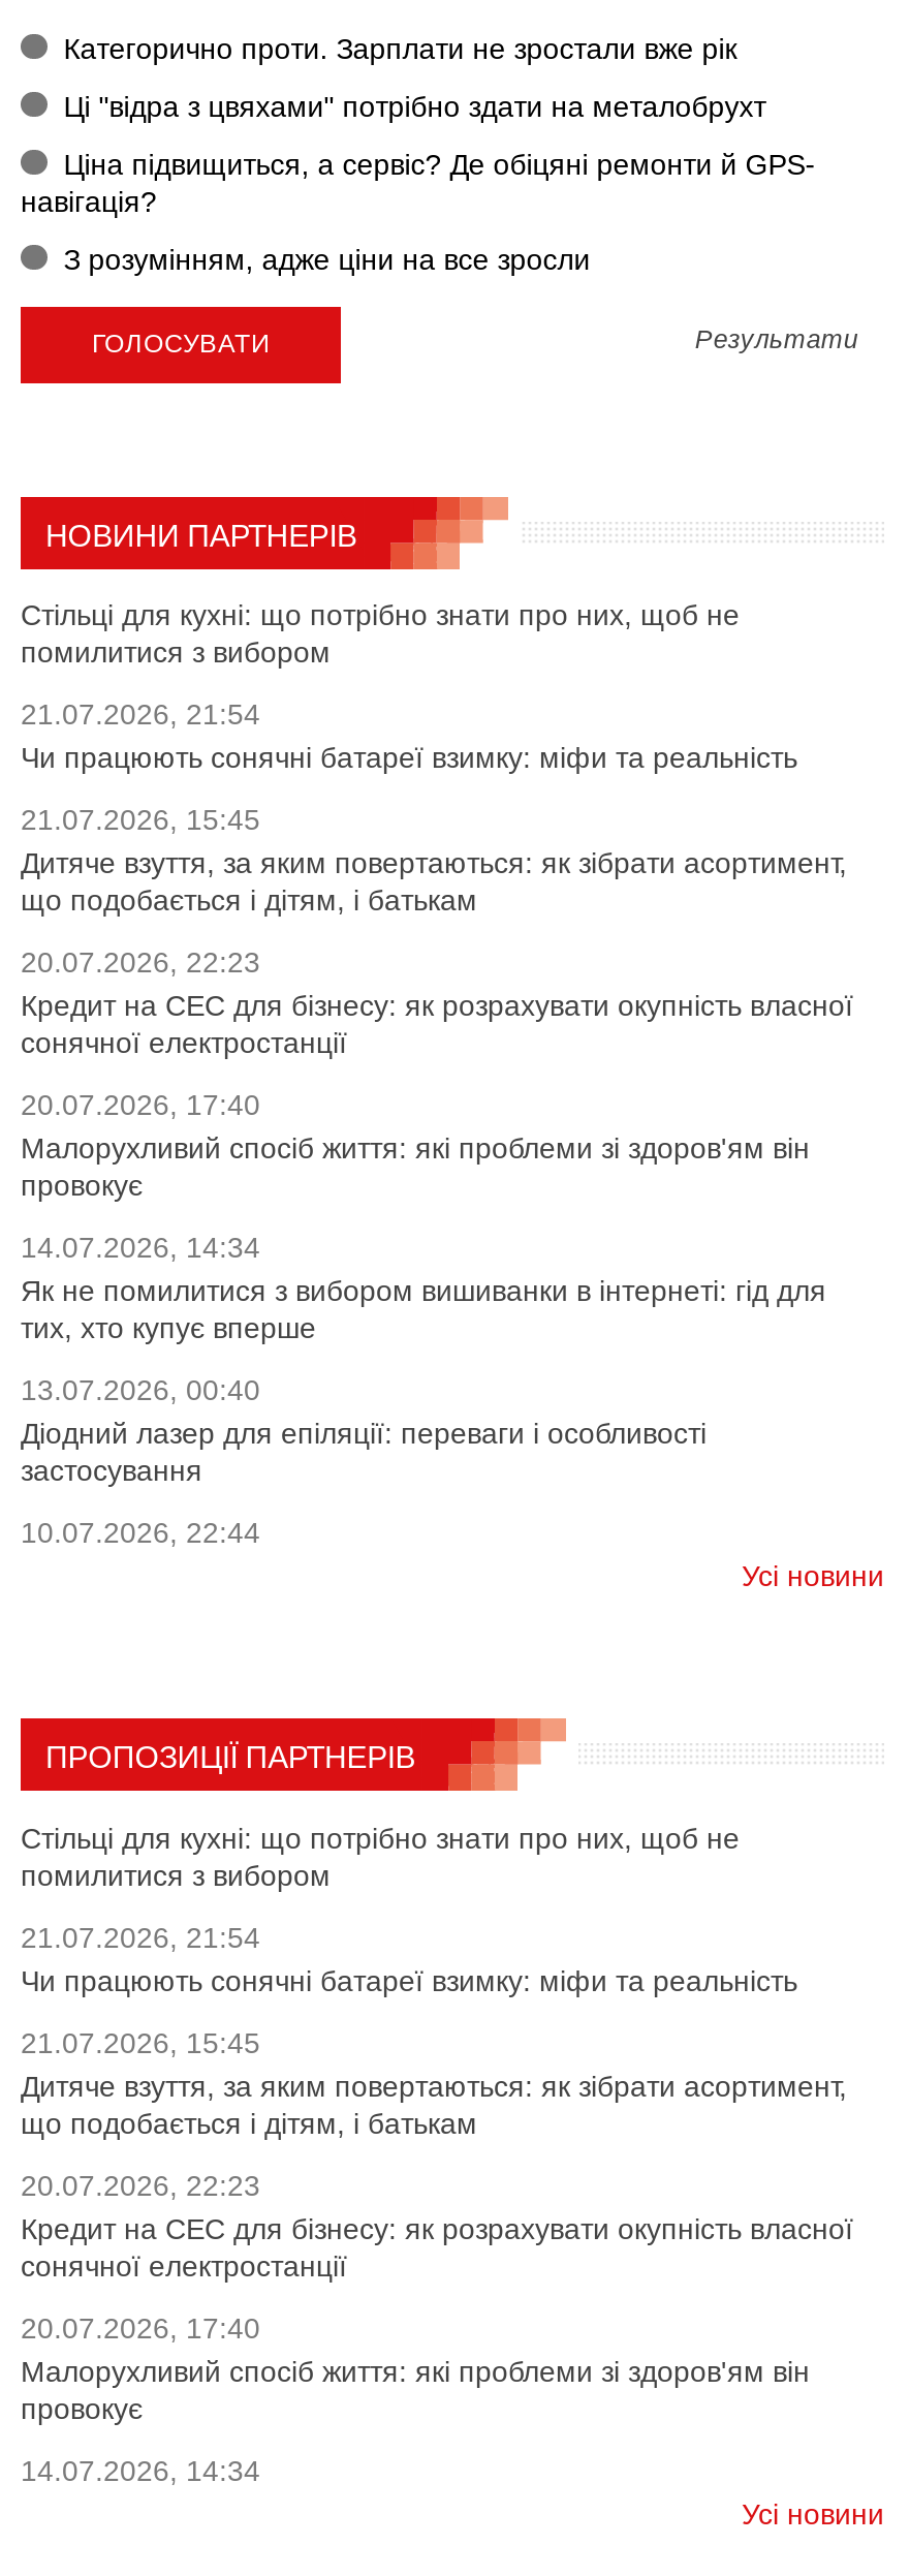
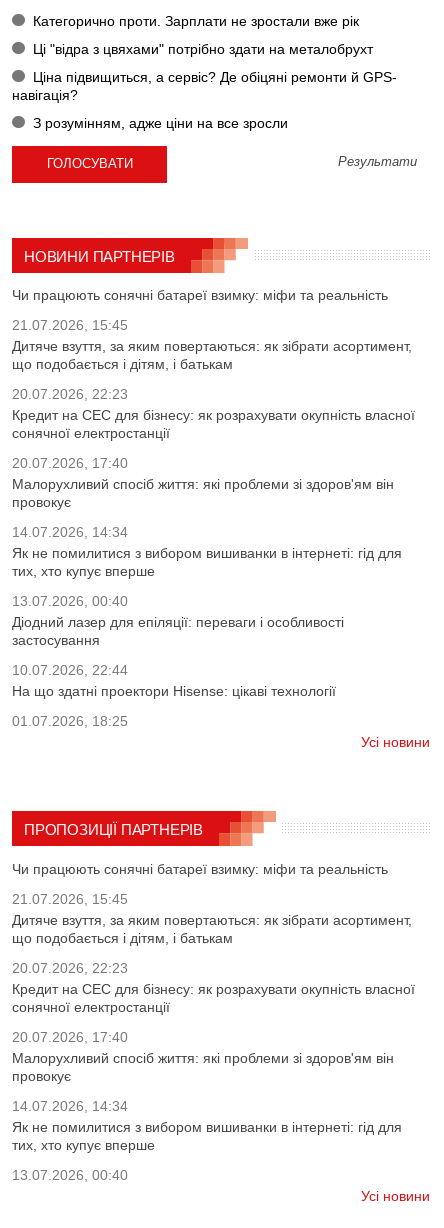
- Стільці для кухні: що потрібно знати про них, щоб не
- помилитися з вибором
- 21.07.2026, 21:54

moved up: Чи працюють сонячні батареї взимку: міфи та реальність | 21.07.2026, 15:45 | Дитяче взуття, за яким повертаються: як зібрати асортимент, | ... | застосування | 10.07.2026, 22:44

+ На що здатні проектори Hisense: цікаві технології
+ 01.07.2026, 18:25

- Стільці для кухні: що потрібно знати про них, щоб не
- помилитися з вибором
- 21.07.2026, 21:54

moved up: Чи працюють сонячні батареї взимку: міфи та реальність | 21.07.2026, 15:45 | Дитяче взуття, за яким повертаються: як зібрати асортимент, | ... | провокує | 14.07.2026, 14:34

+ Як не помилитися з вибором вишиванки в інтернеті: гід для
+ тих, хто купує вперше
+ 13.07.2026, 00:40
